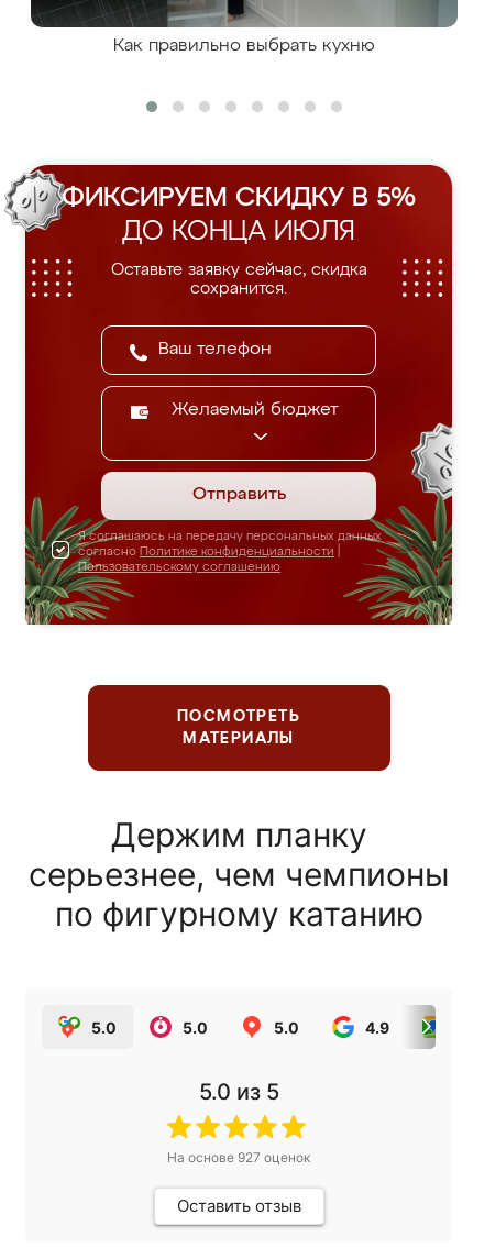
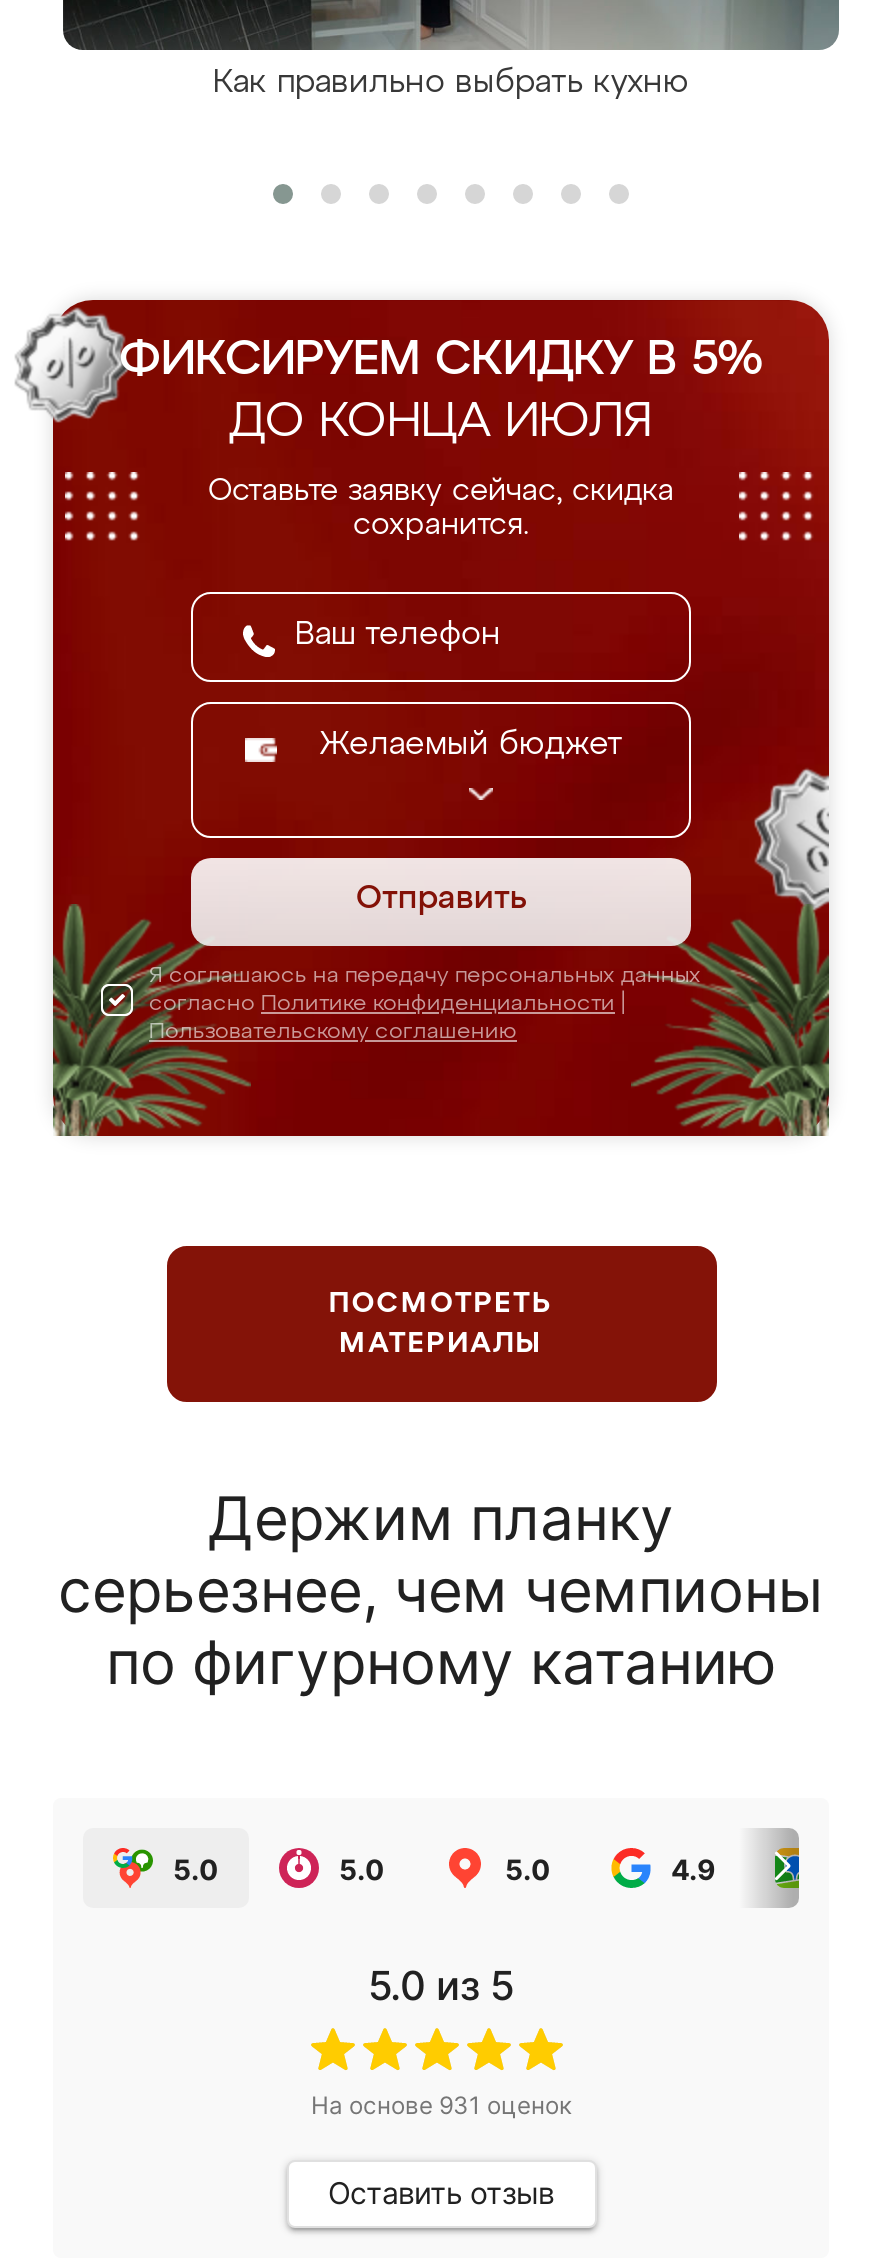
- На основе 927 оценок
+ На основе 931 оценок
